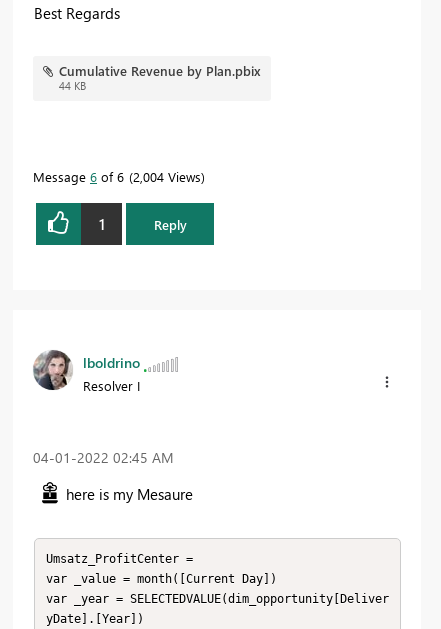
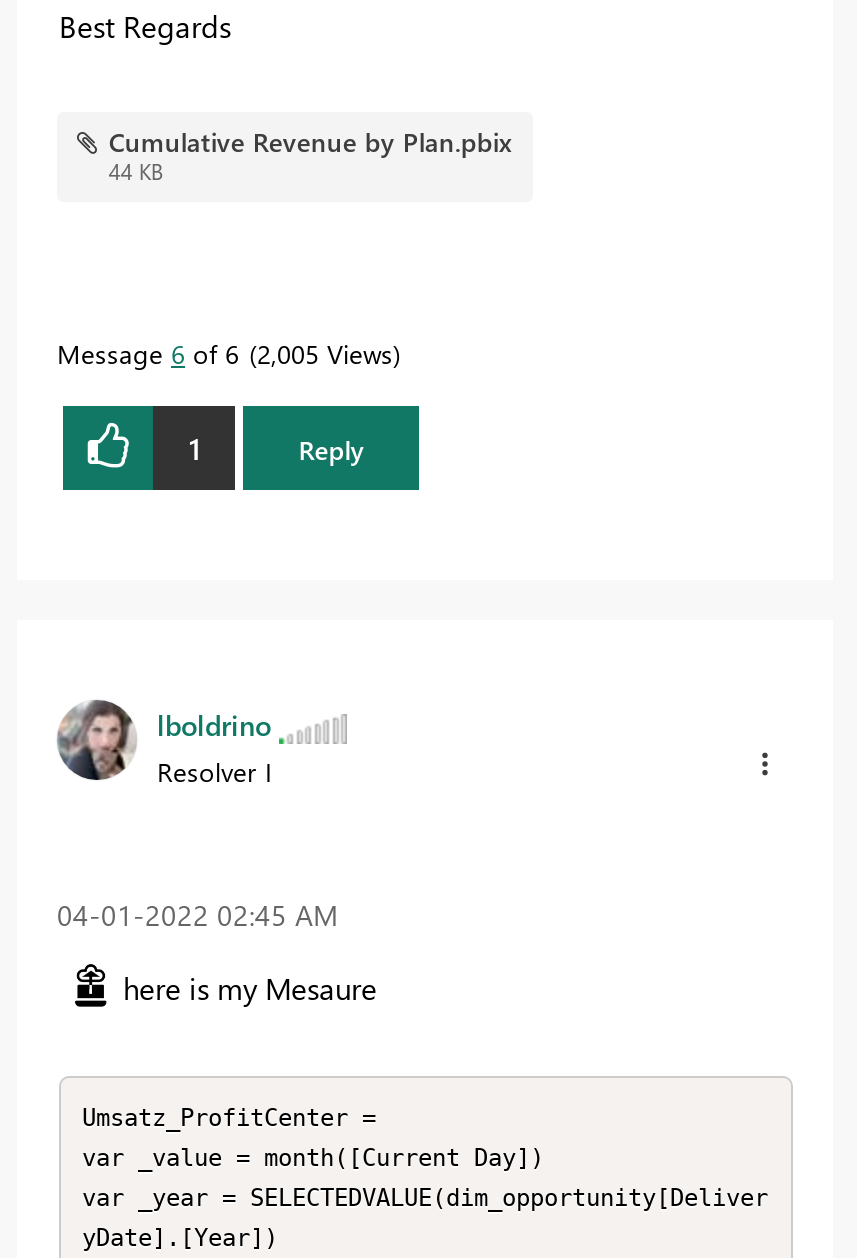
- Message 6 of 6 2,004 Views
+ Message 6 of 6 2,005 Views
